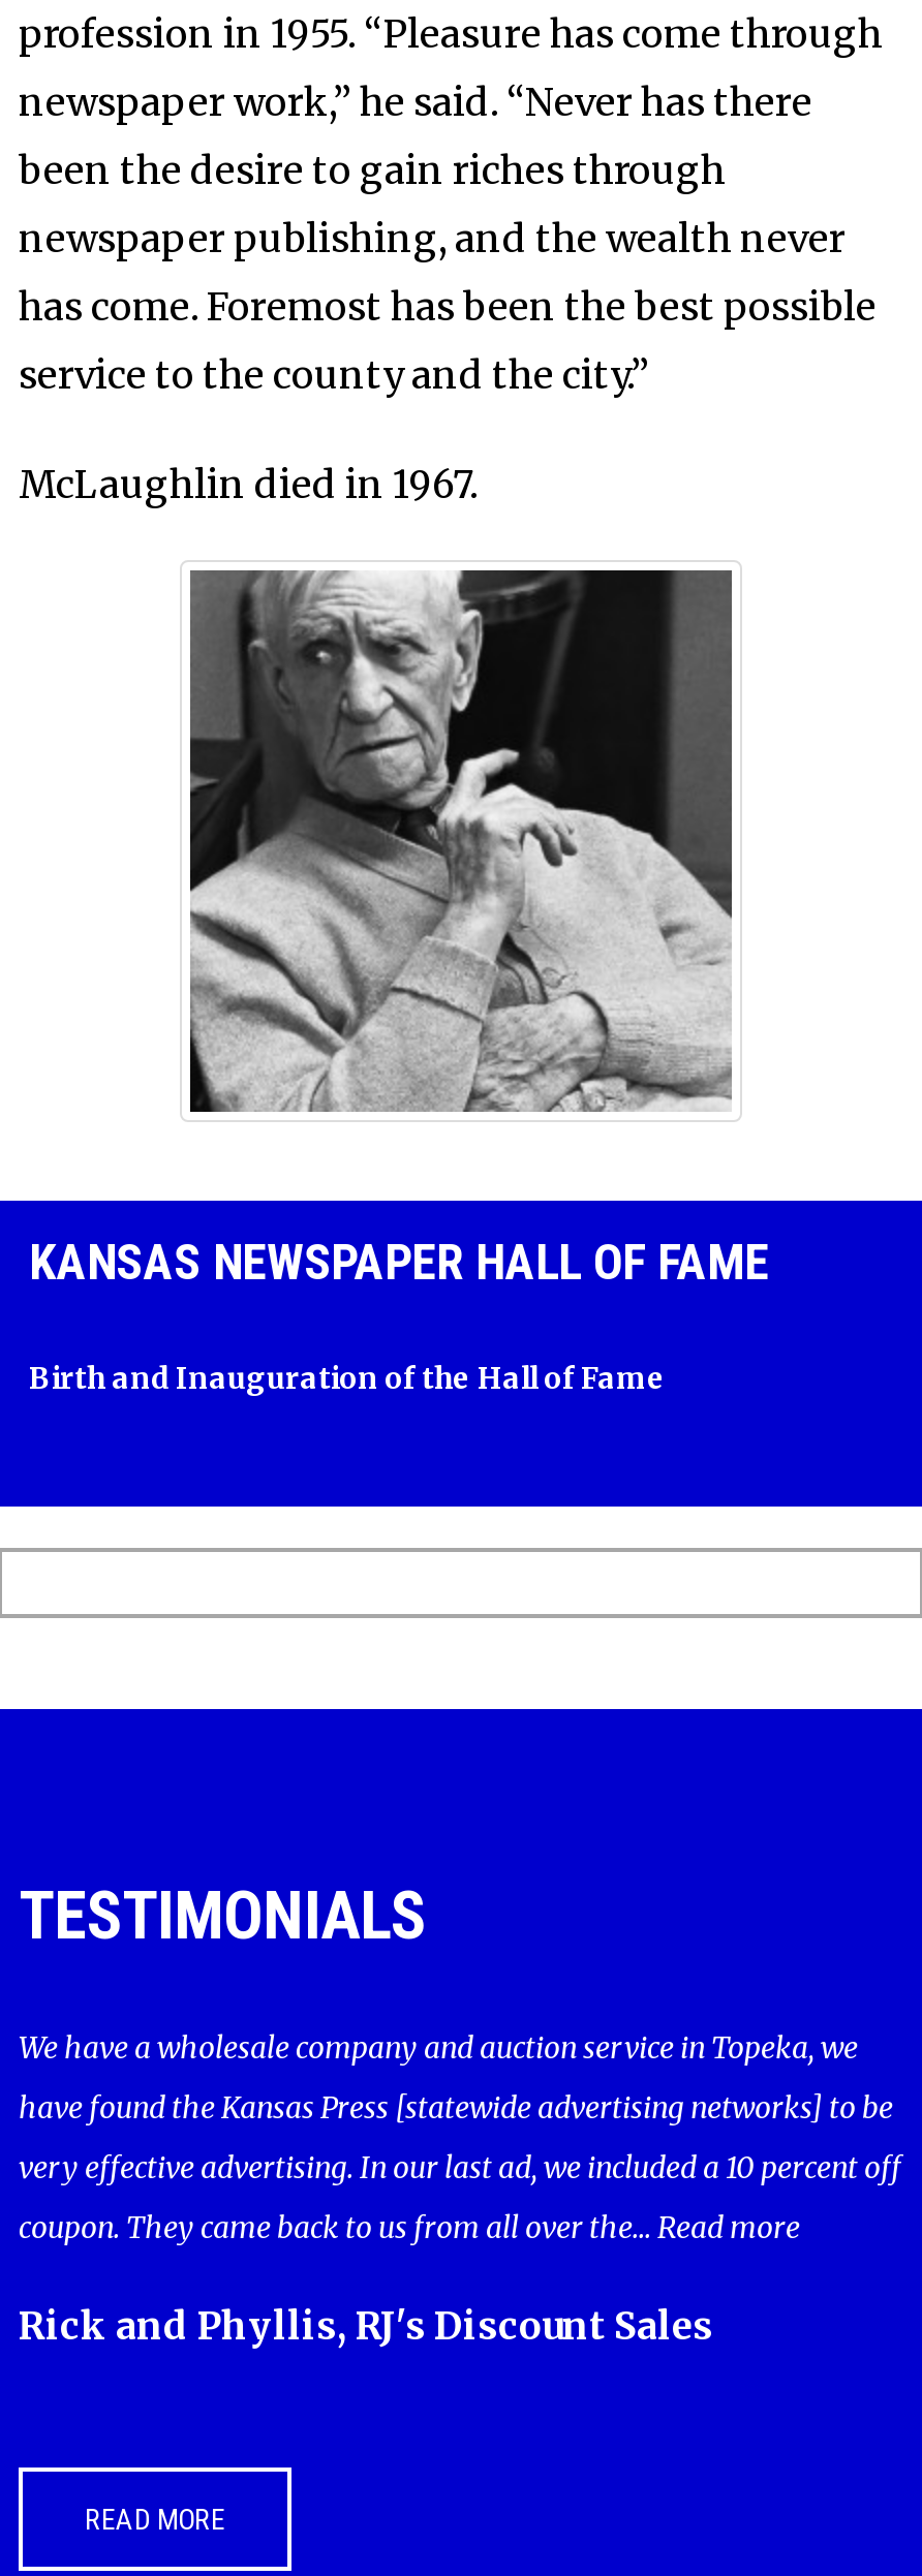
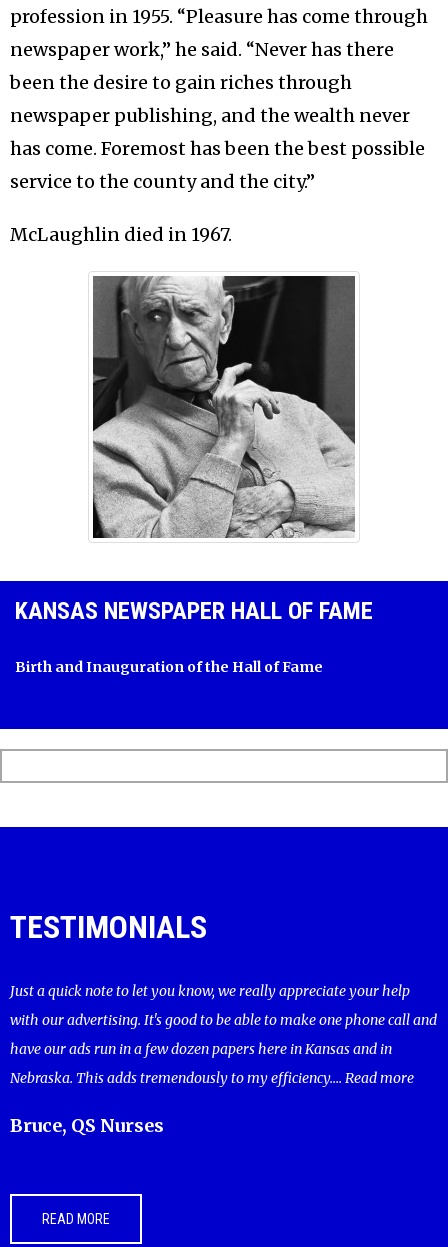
- We have a wholesale company and auction service in Topeka, we
+ Just a quick note to let you know, we really appreciate your help

- have found the Kansas Press [statewide advertising networks] to be
+ with our advertising. It's good to be able to make one phone call and

- very effective advertising. In our last ad, we included a 10 percent off
+ have our ads run in a few dozen papers here in Kansas and in

- coupon. They came back to us from all over the... Read more
+ Nebraska. This adds tremendously to my efficiency.... Read more

- Rick and Phyllis, RJ's Discount Sales
+ Bruce, QS Nurses
